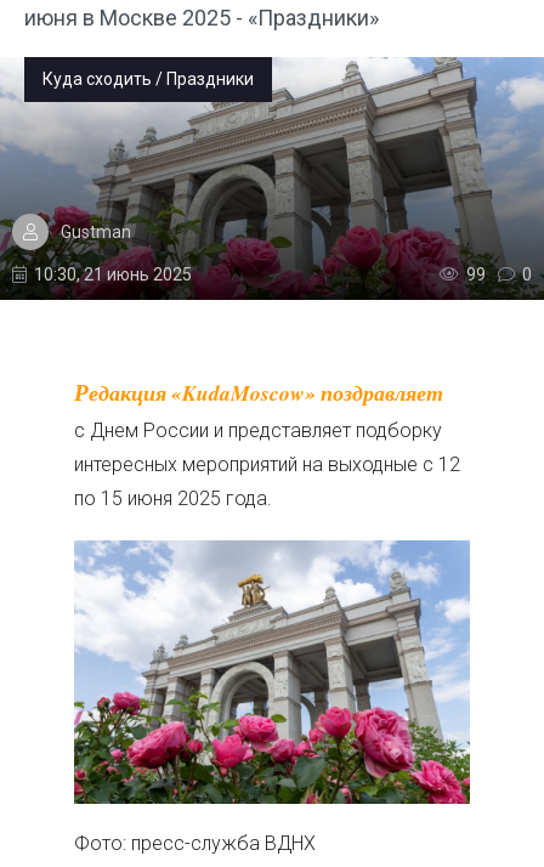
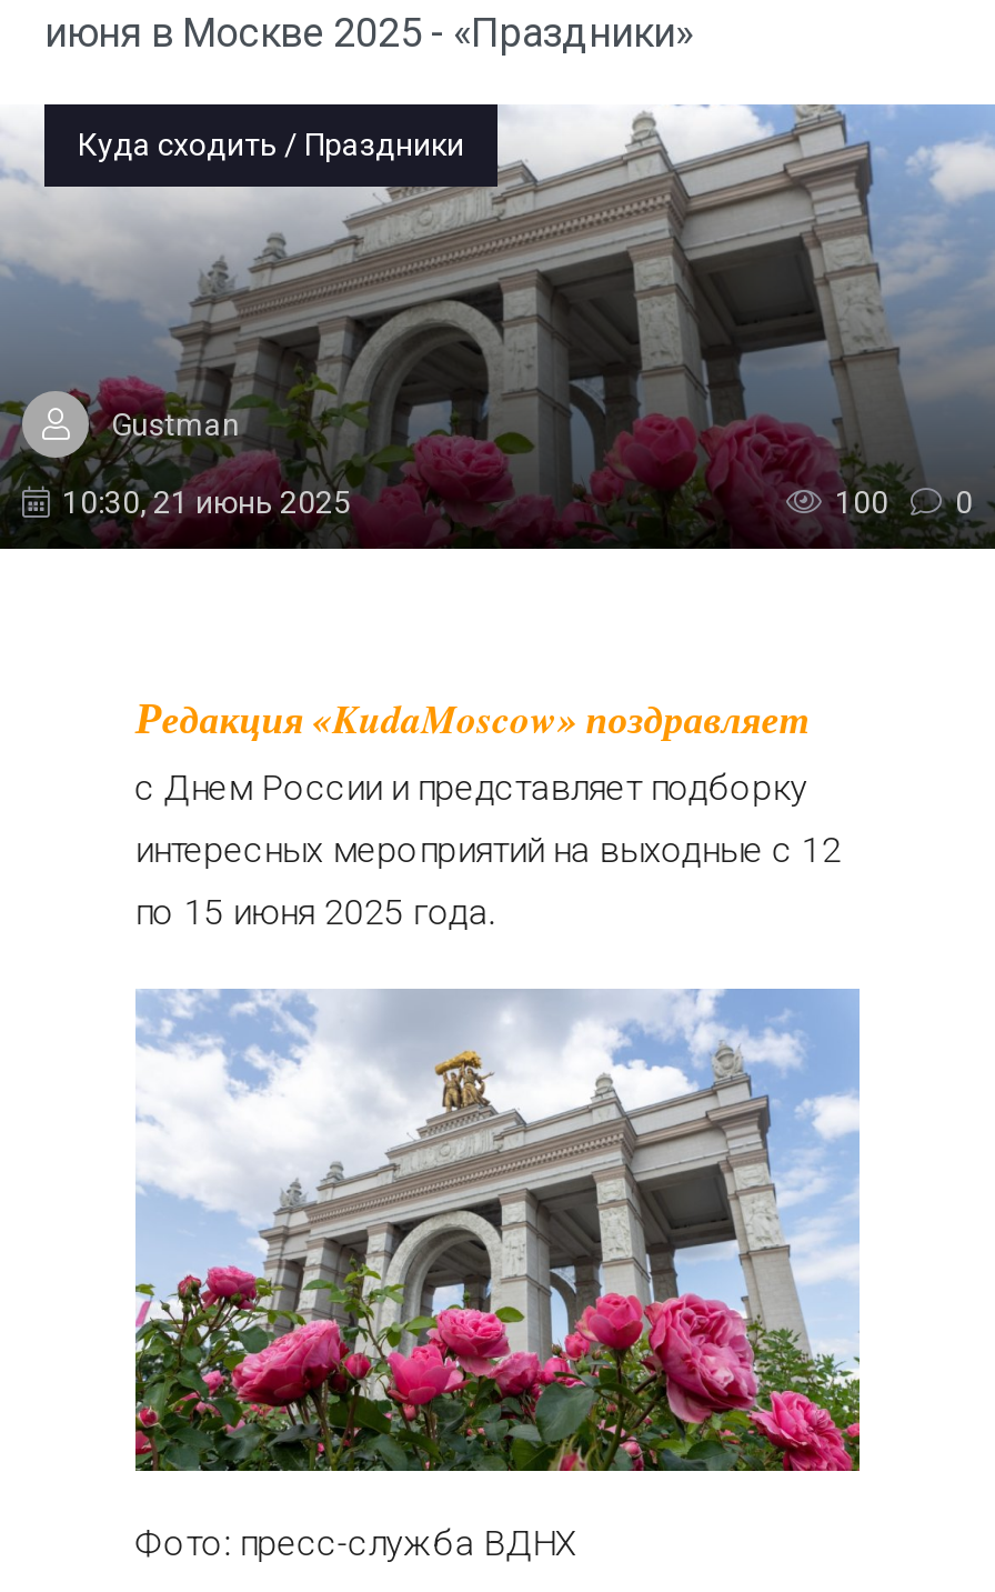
- 99 0
+ 100 0
